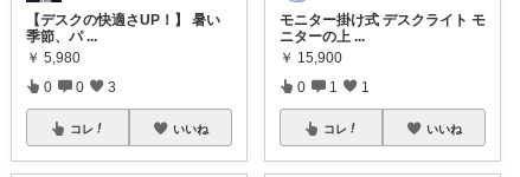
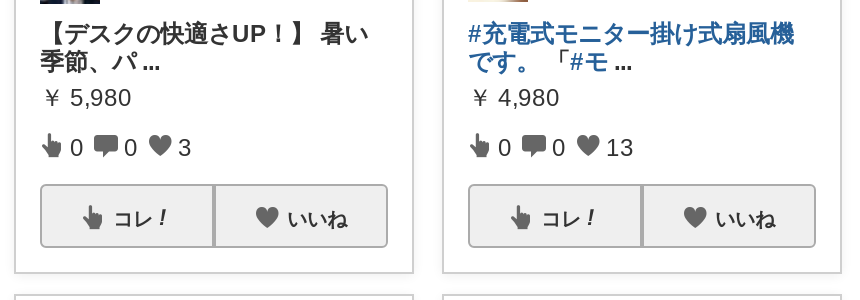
- モニター掛け式 デスクライト モ
- ニターの上 ...
- ￥ 15,900
+ #充電式モニター掛け式扇風機
+ です。「#モ ...
+ ￥ 4,980

- 1
+ 0

- 1
+ 13
